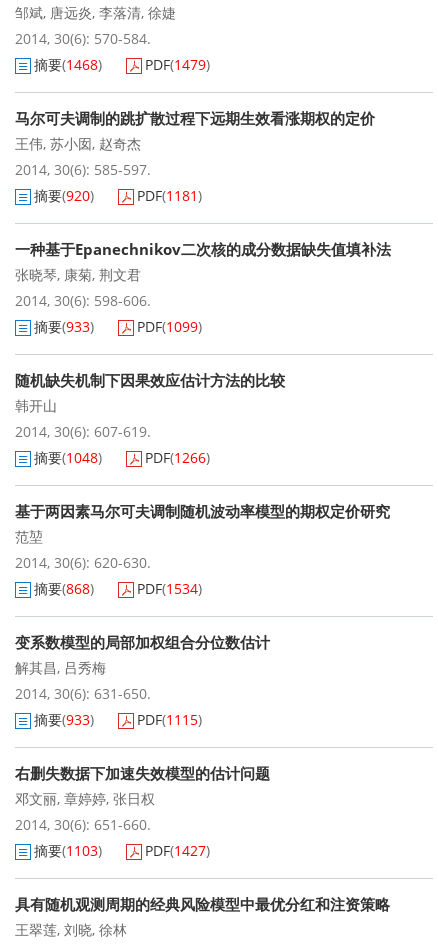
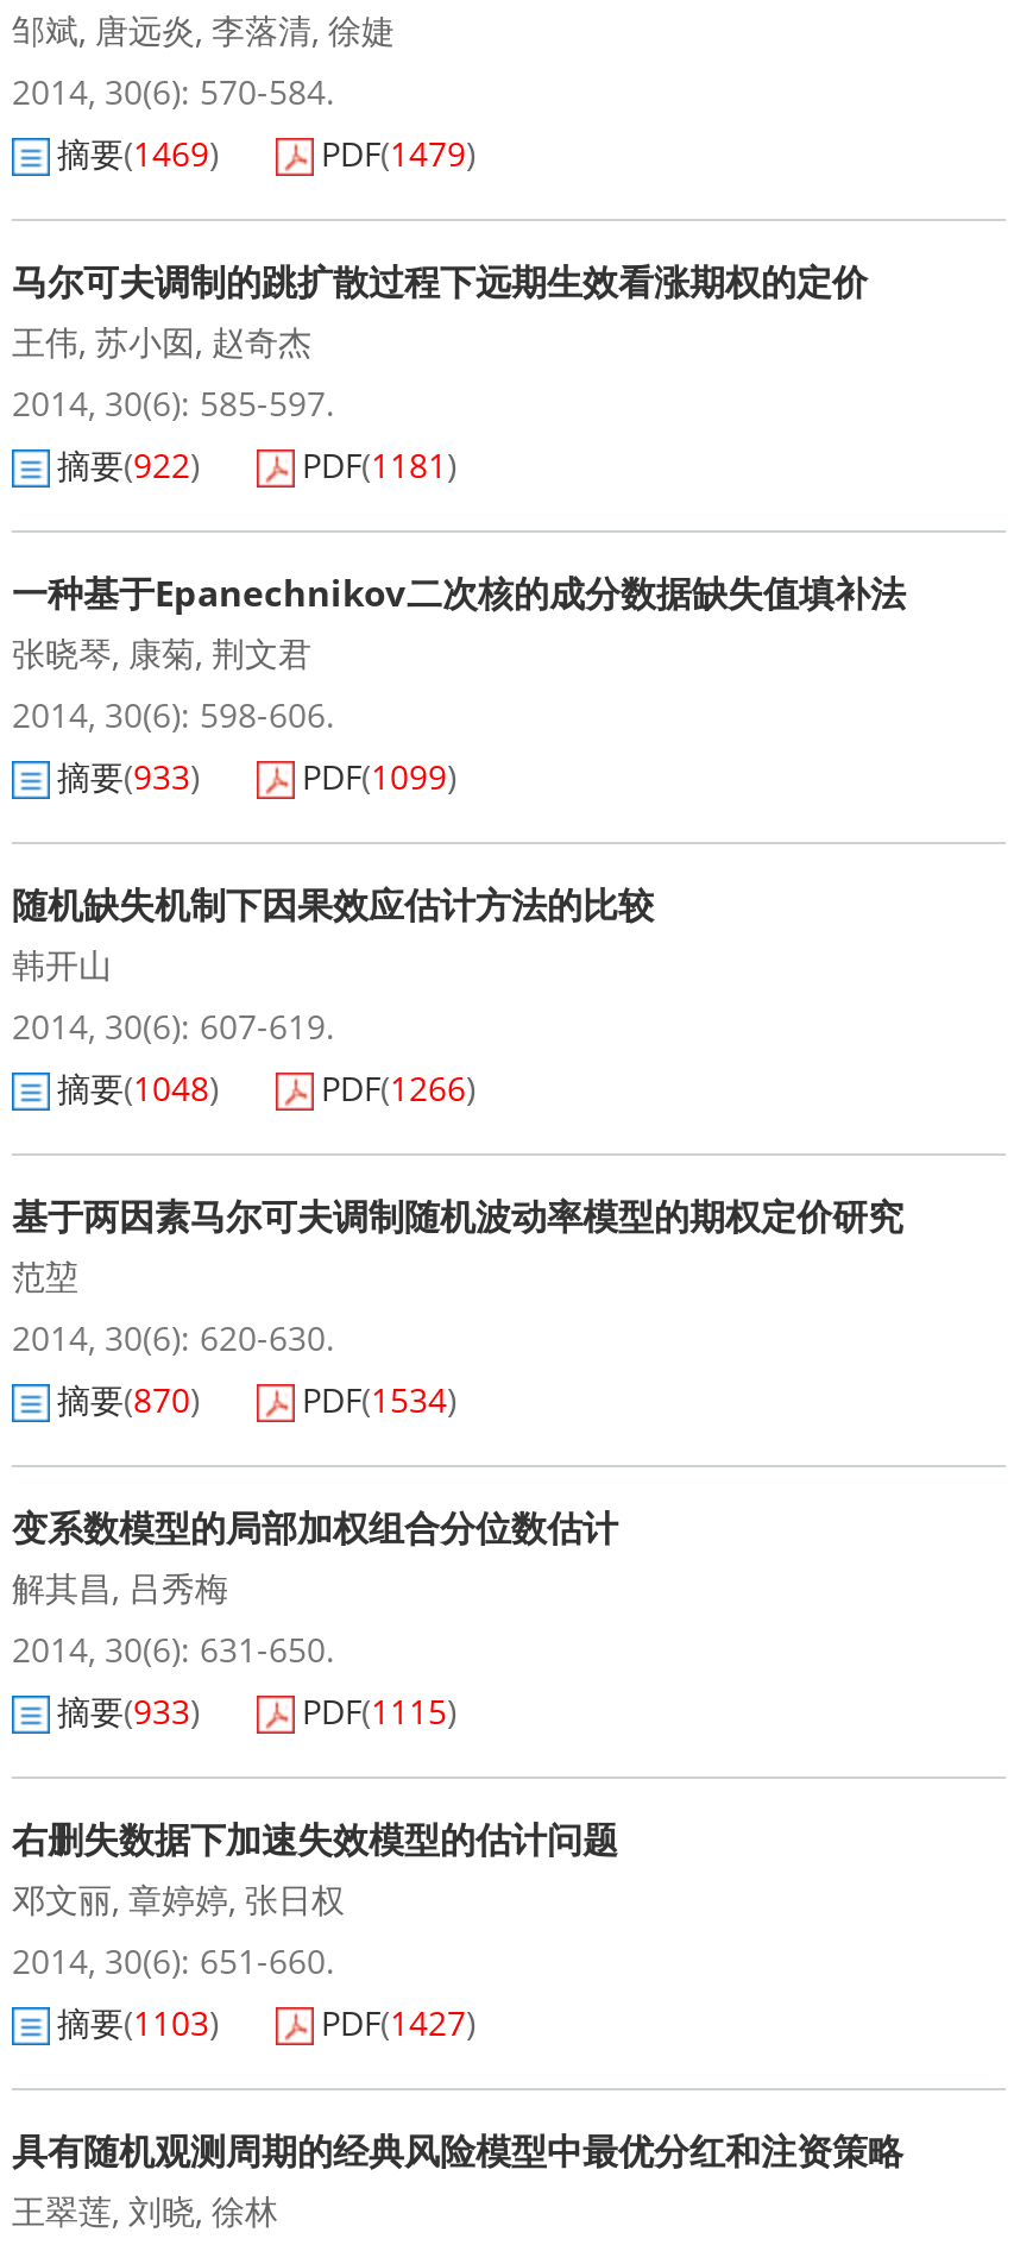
- 摘要(1468)
+ 摘要(1469)

- 摘要(920)
+ 摘要(922)

- 摘要(868)
+ 摘要(870)
